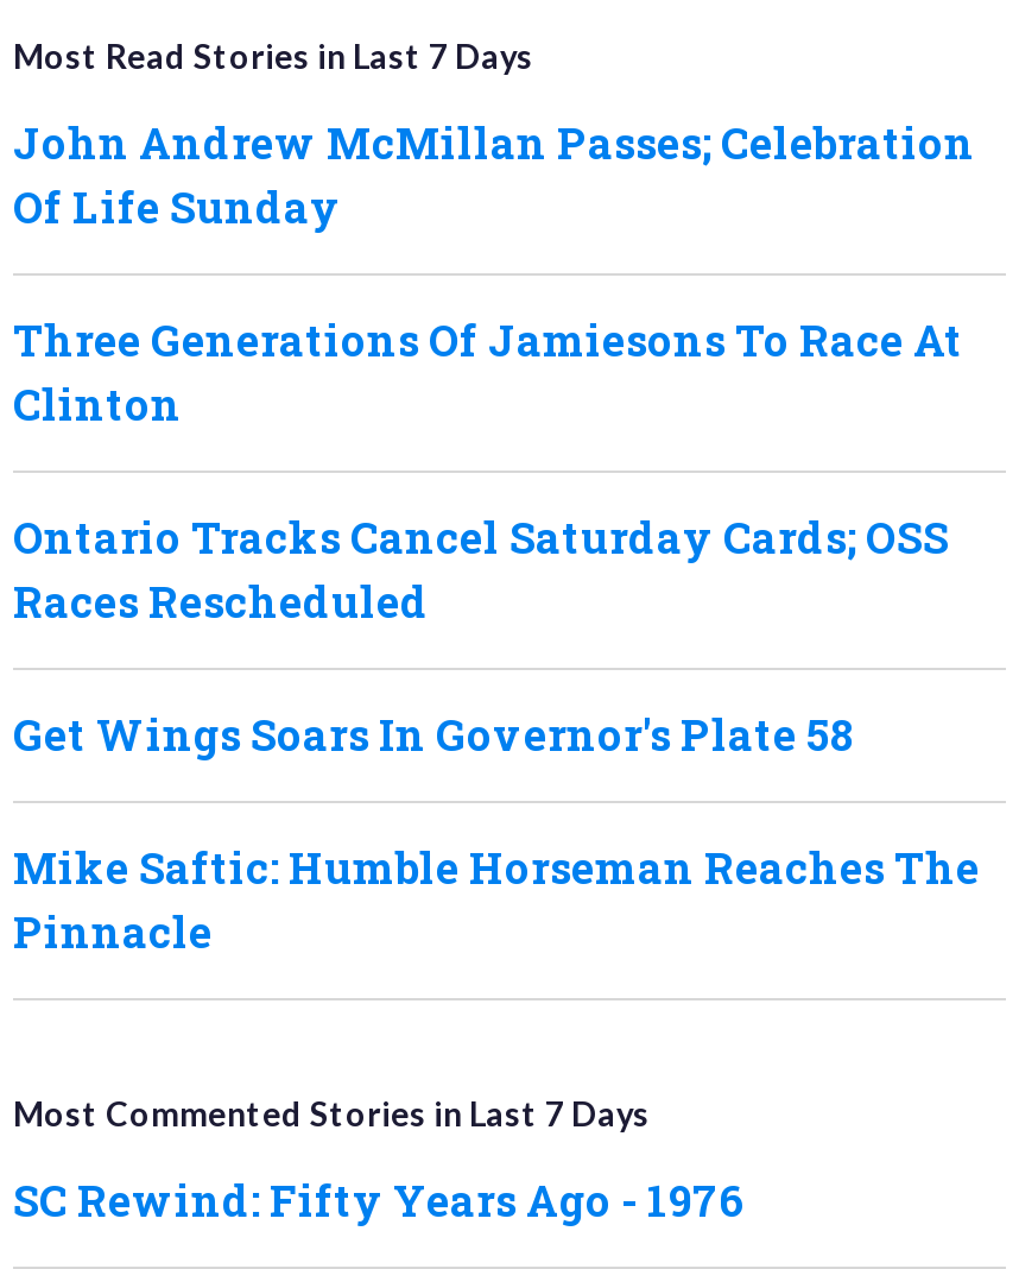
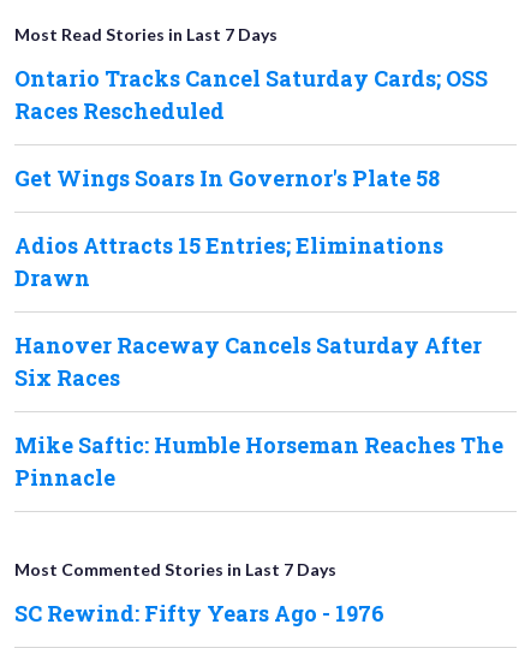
- John Andrew McMillan Passes; Celebration
- Of Life Sunday
- Three Generations Of Jamiesons To Race At
- Clinton

moved up: Ontario Tracks Cancel Saturday Cards; OSS | Races Rescheduled | Get Wings Soars In Governor's Plate 58

+ Adios Attracts 15 Entries; Eliminations
+ Drawn
+ Hanover Raceway Cancels Saturday After
+ Six Races
